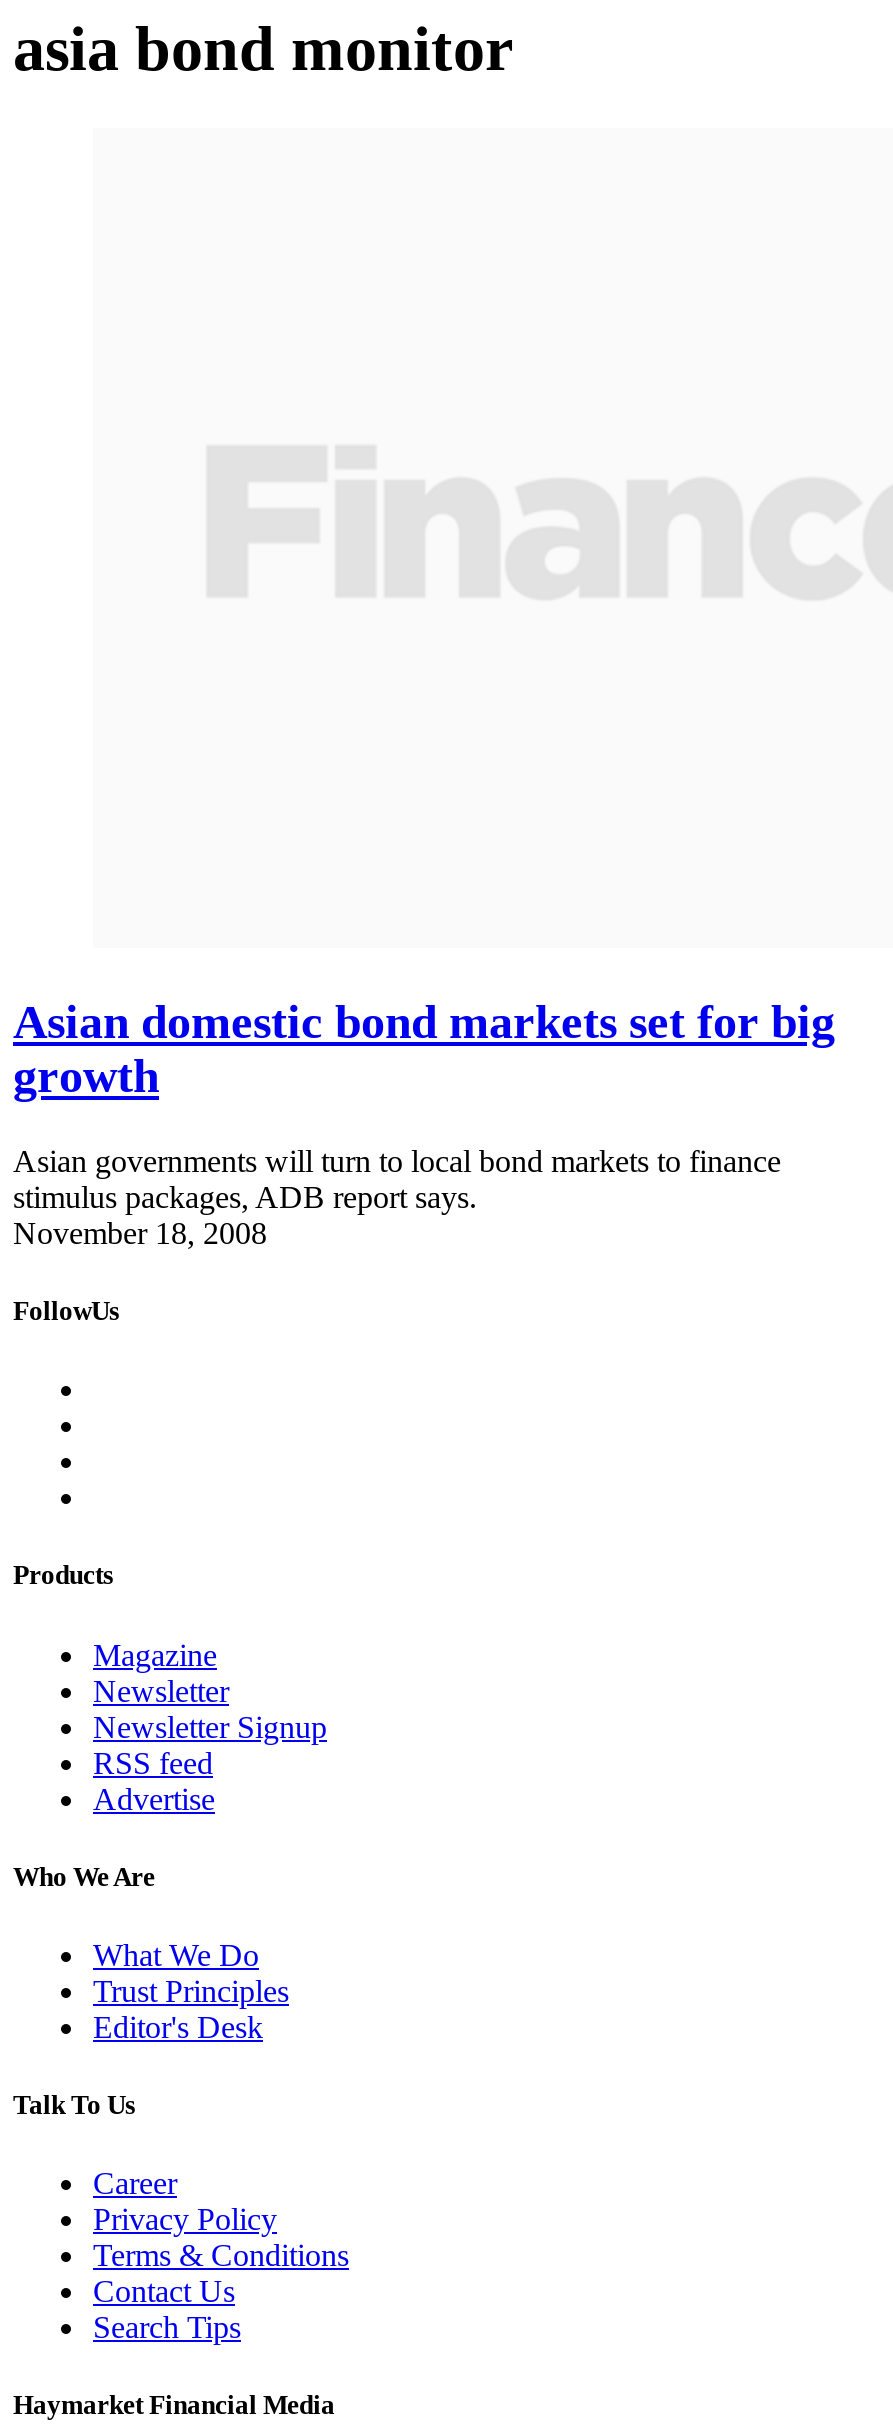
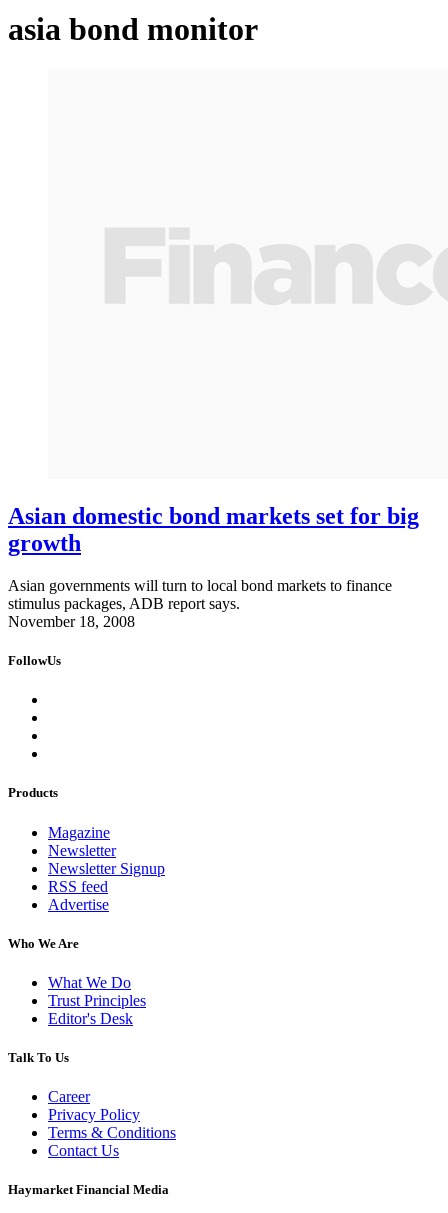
- Search Tips
